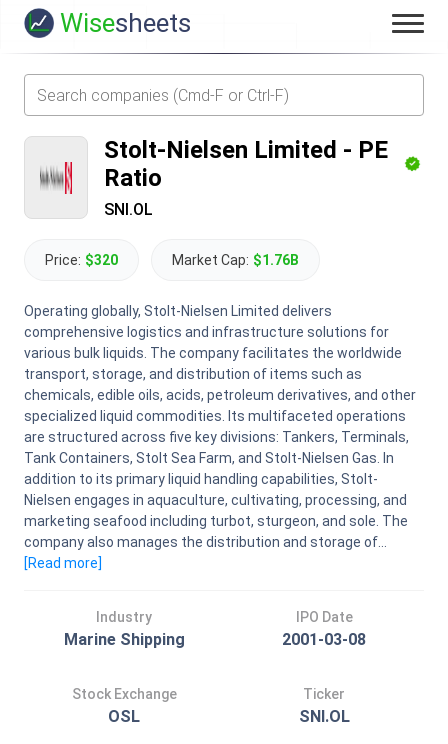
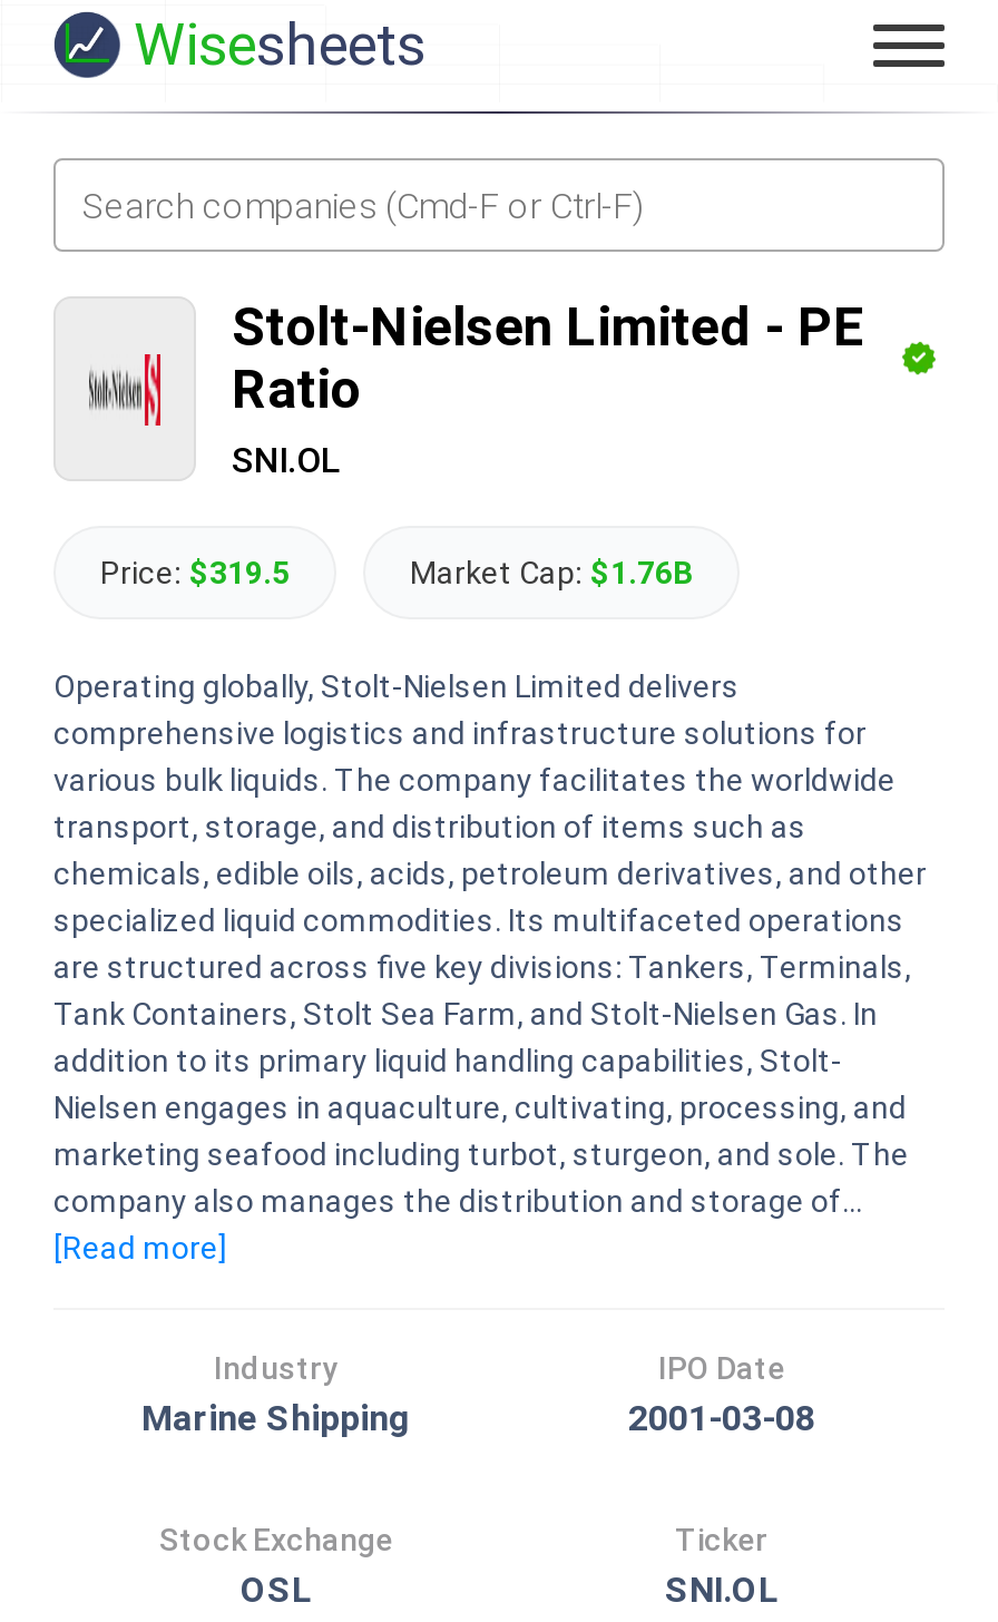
- Price: $320
+ Price: $319.5
